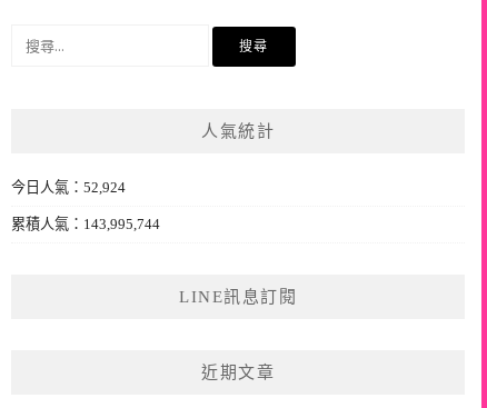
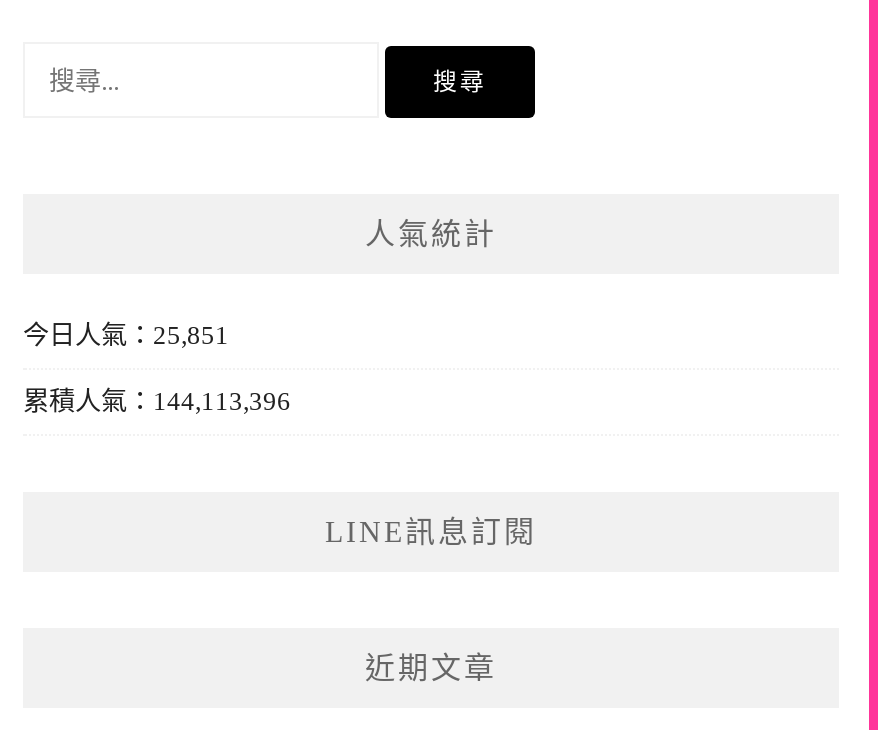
- 今日人氣：52,924
+ 今日人氣：25,851

- 累積人氣：143,995,744
+ 累積人氣：144,113,396
